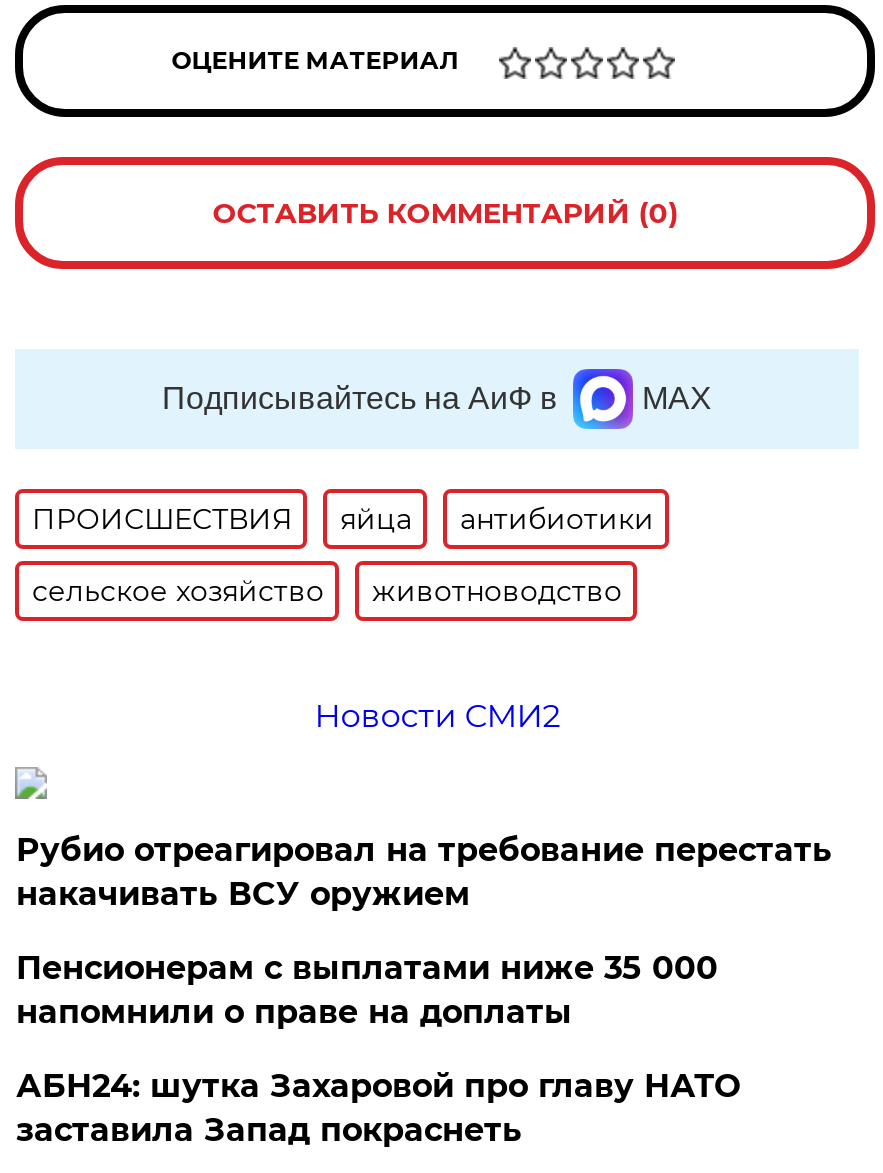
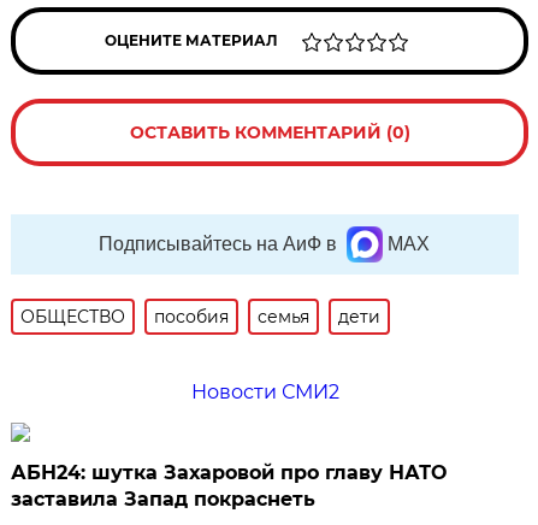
- ПРОИСШЕСТВИЯ
- яйца
- антибиотики
- сельское хозяйство
- животноводство
+ ОБЩЕСТВО
+ пособия
+ семья
+ дети

- Рубио отреагировал на требование перестать
- накачивать ВСУ оружием
- Пенсионерам с выплатами ниже 35 000
- напомнили о праве на доплаты
